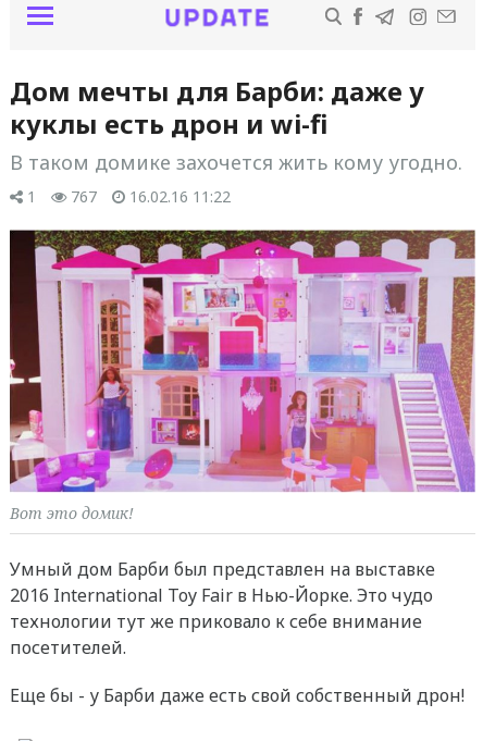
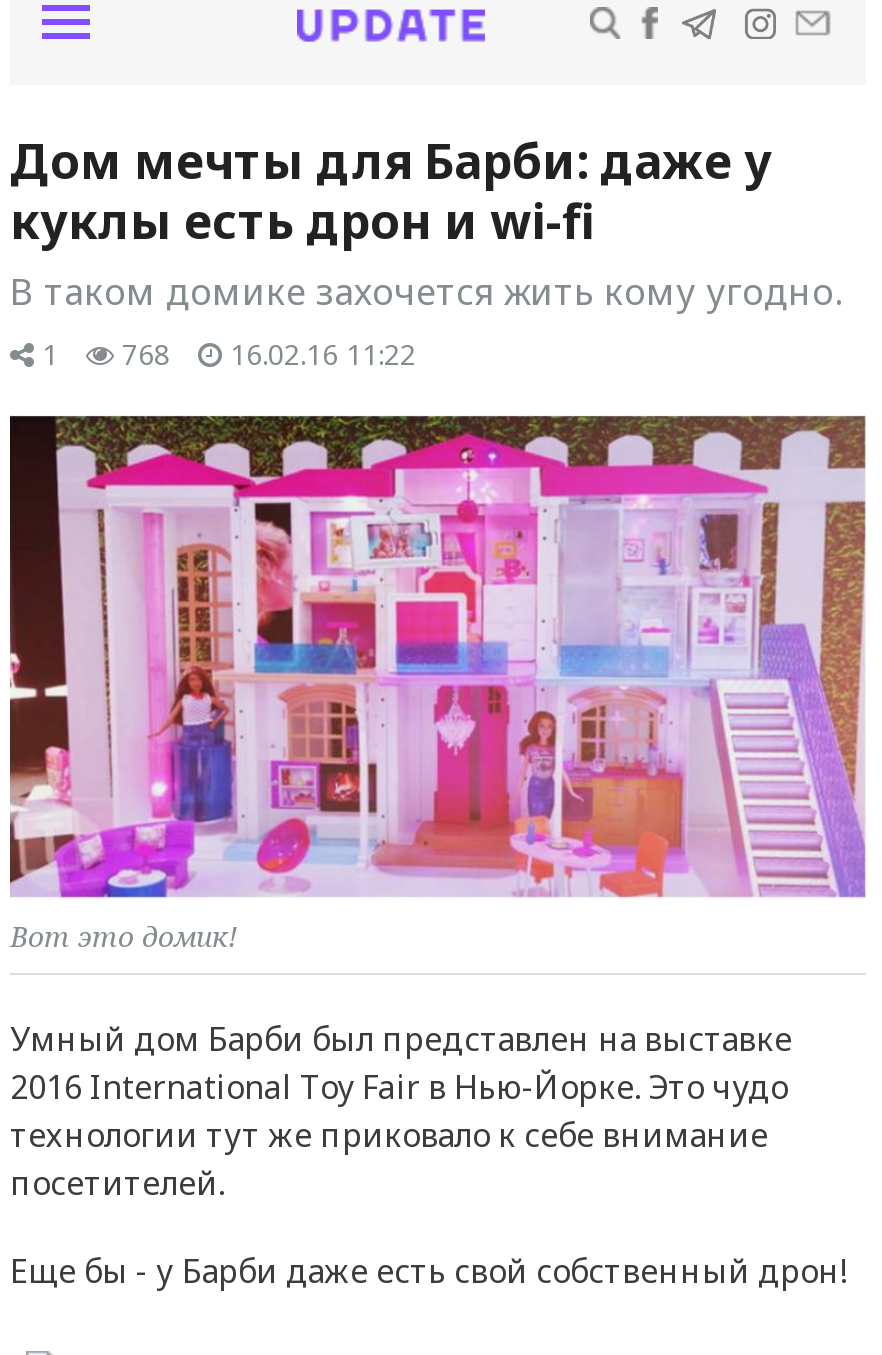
- 1 767 16.02.16 11:22
+ 1 768 16.02.16 11:22
